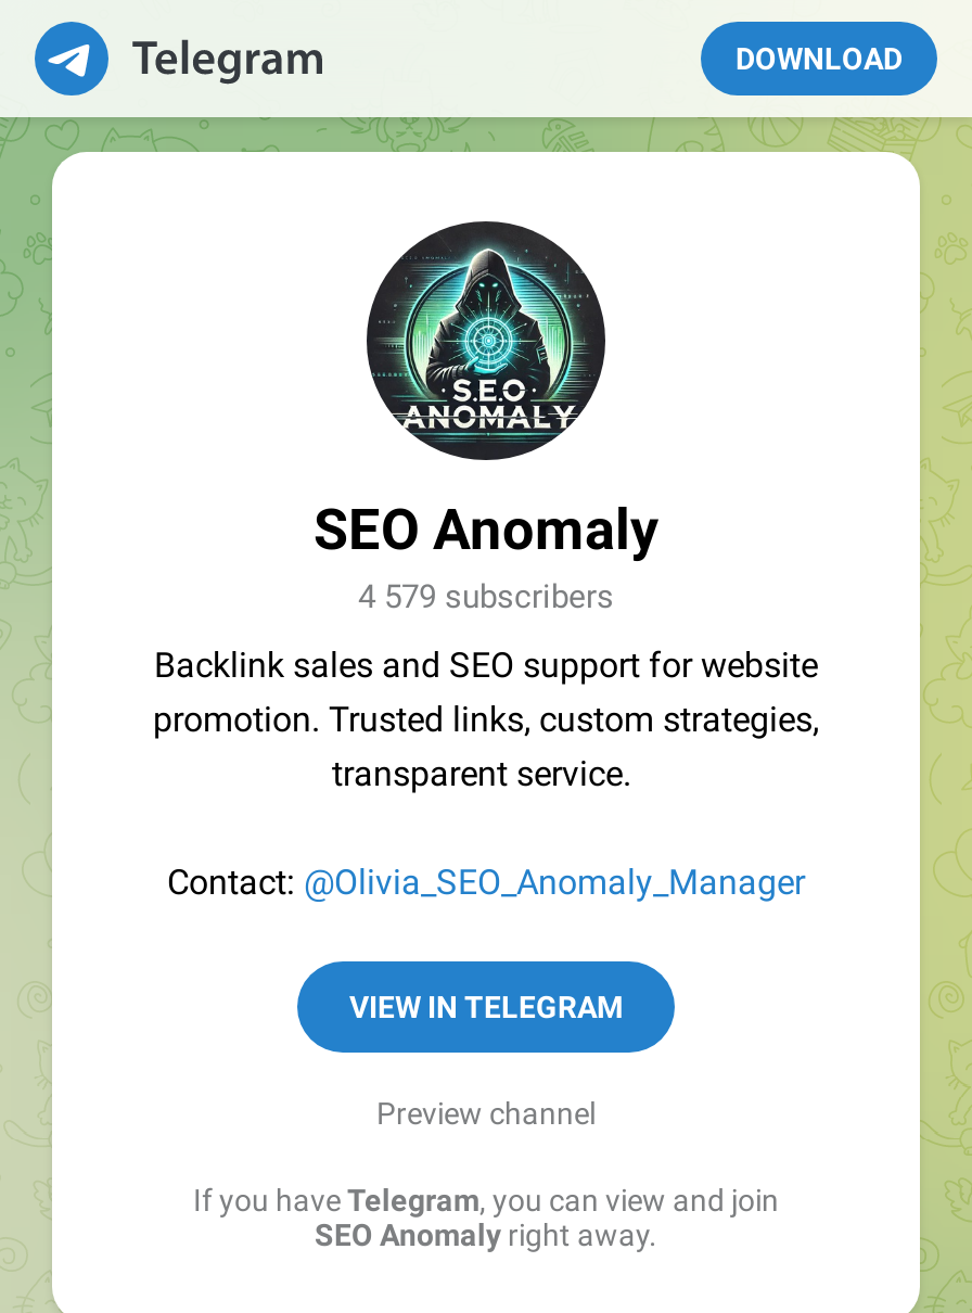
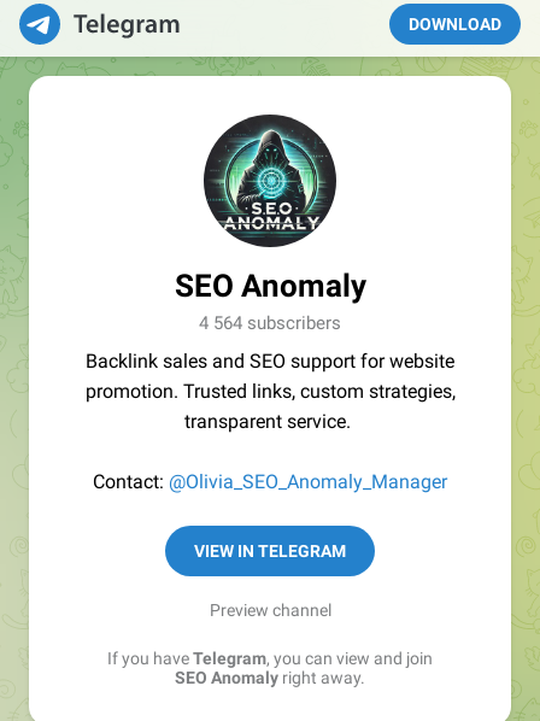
- 4 579 subscribers
+ 4 564 subscribers
